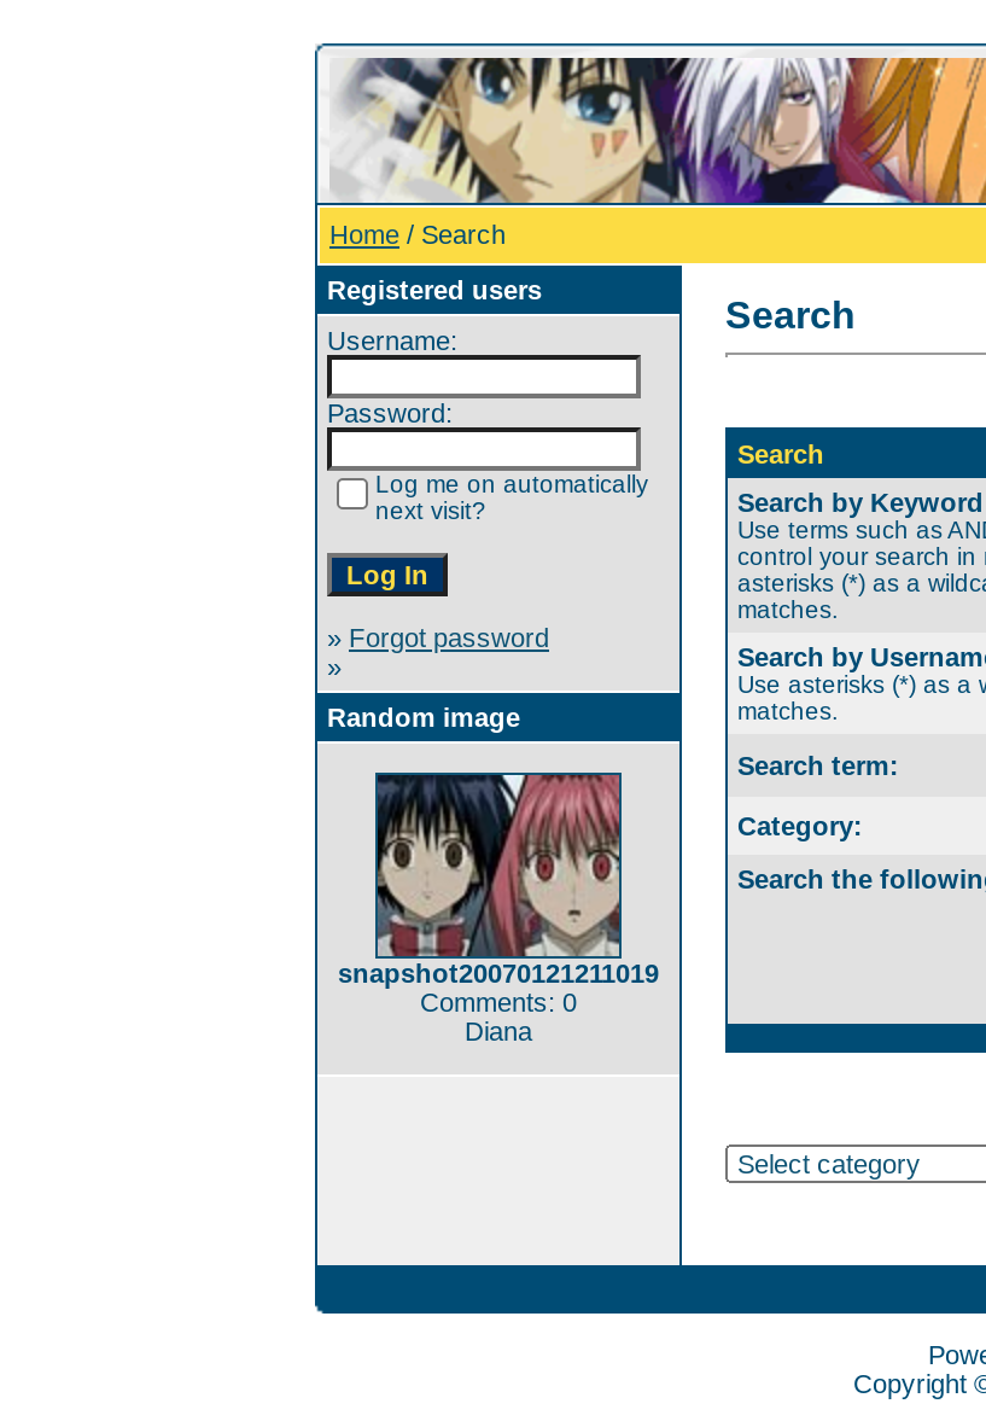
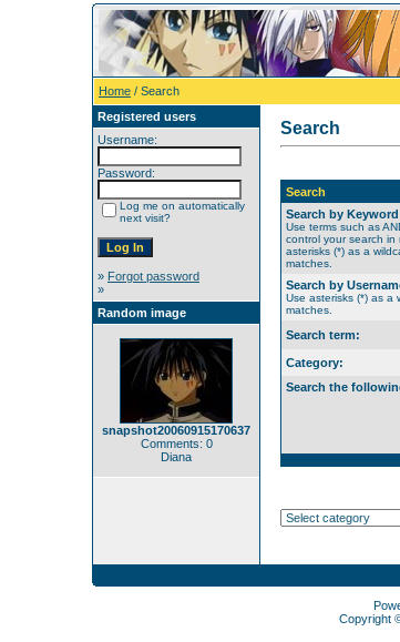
- [image]
- snapshot20070121211019
+ [image]
+ snapshot20060915170637
